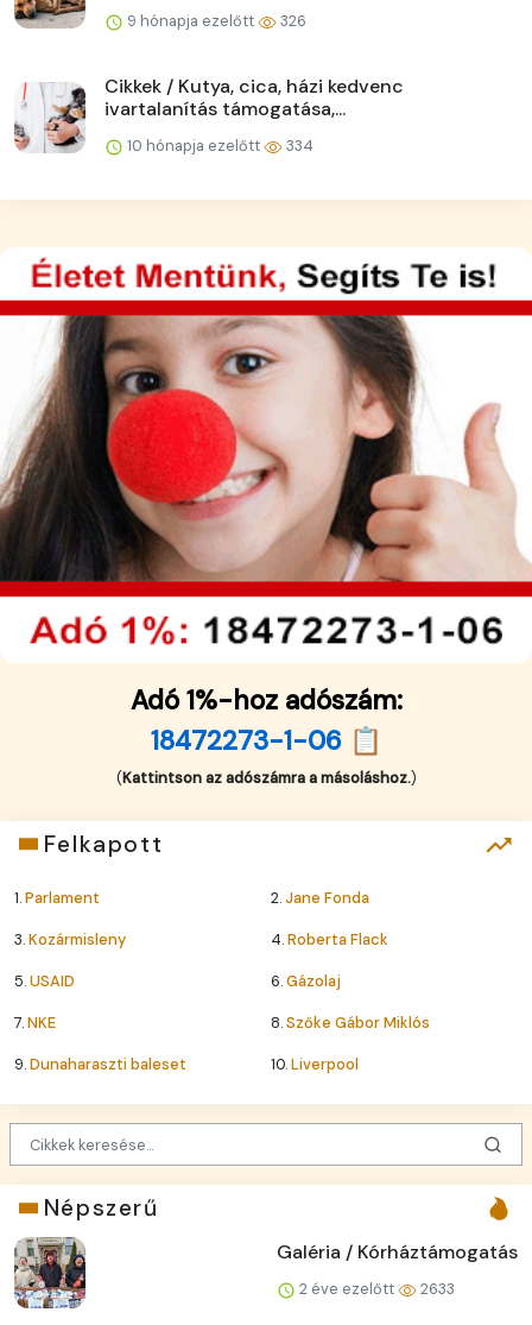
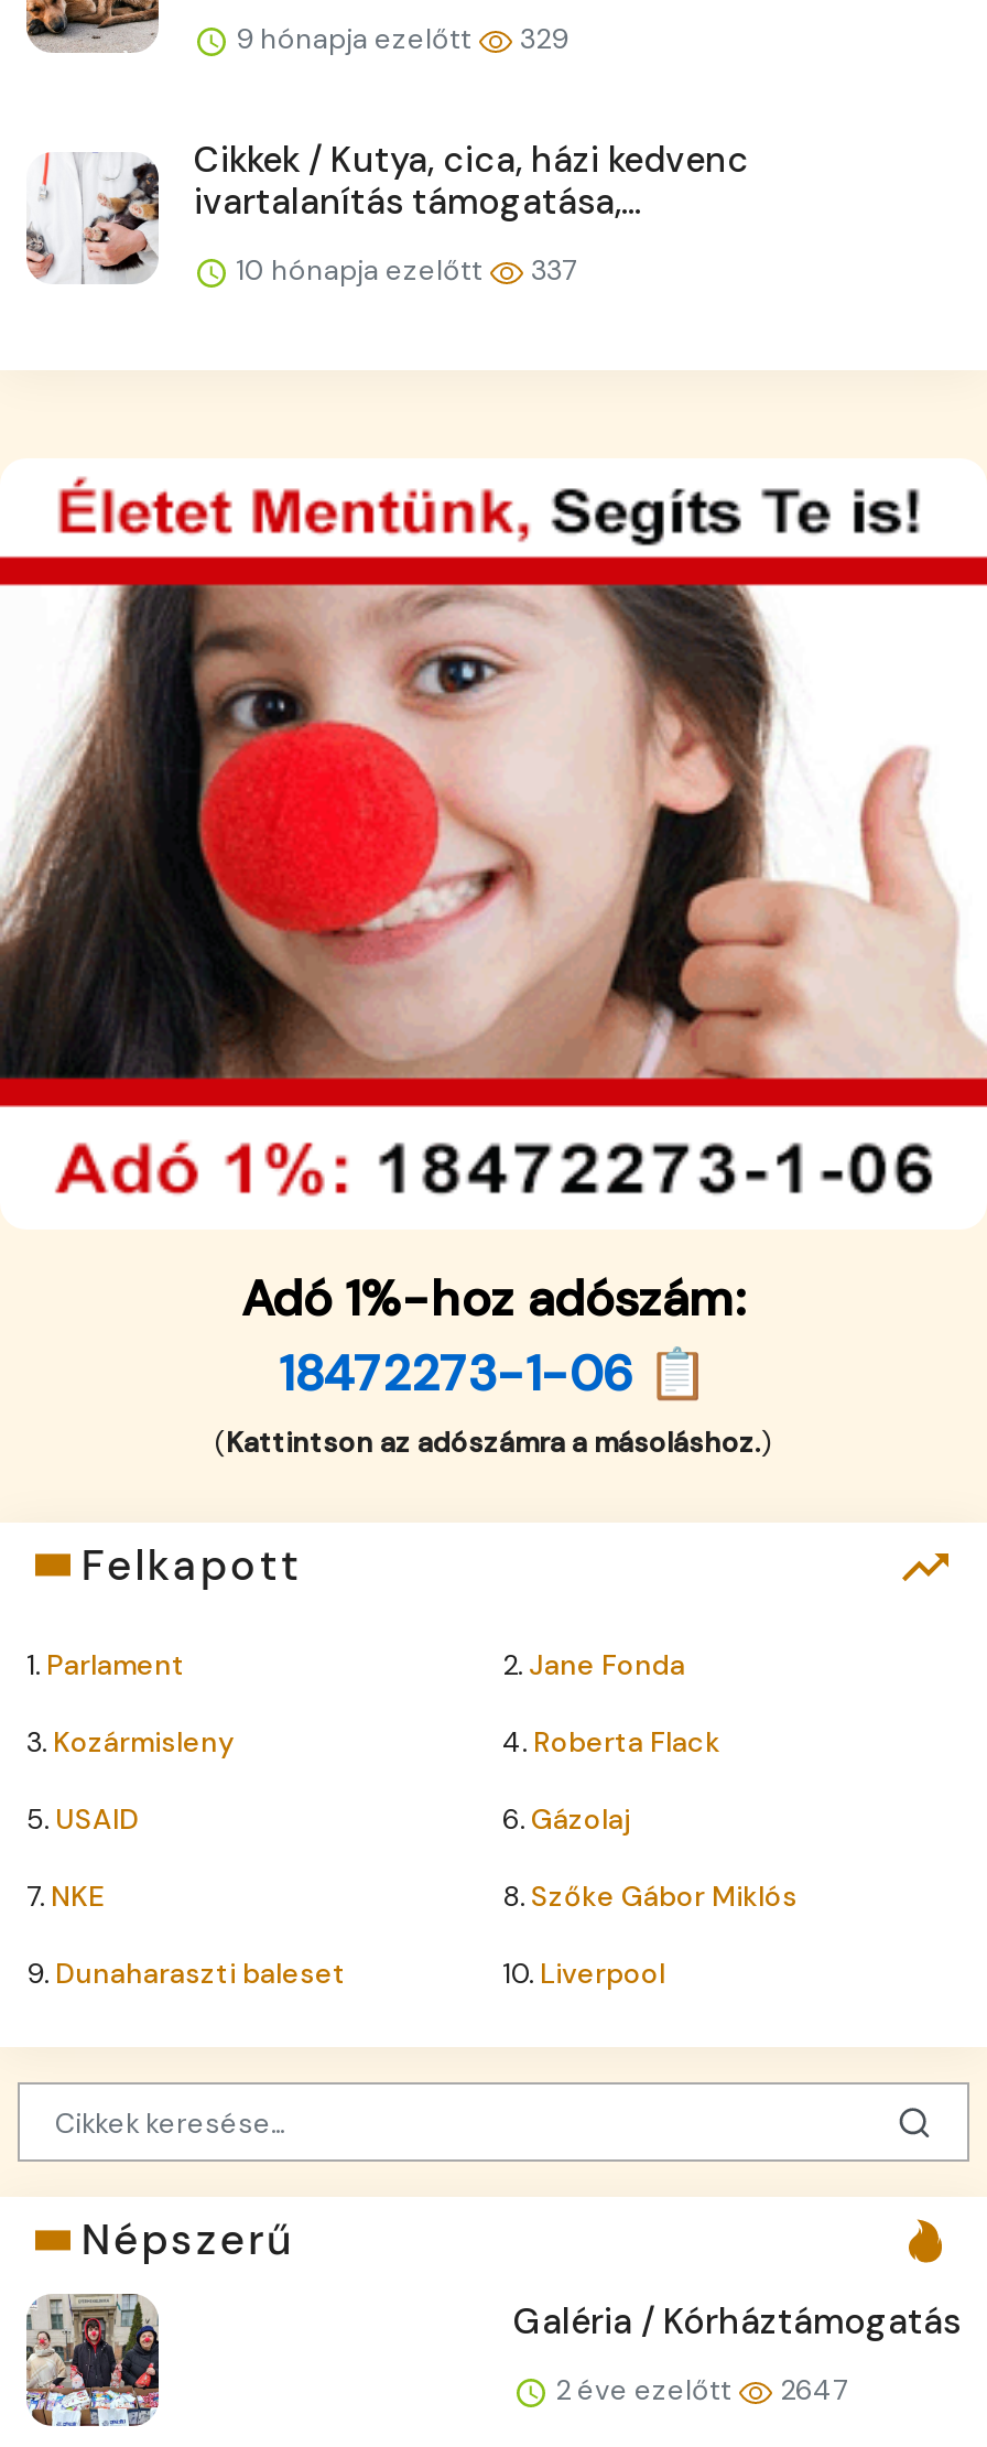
- 9 hónapja ezelőtt 326
+ 9 hónapja ezelőtt 329

- 10 hónapja ezelőtt 334
+ 10 hónapja ezelőtt 337

- 2 éve ezelőtt 2633
+ 2 éve ezelőtt 2647
